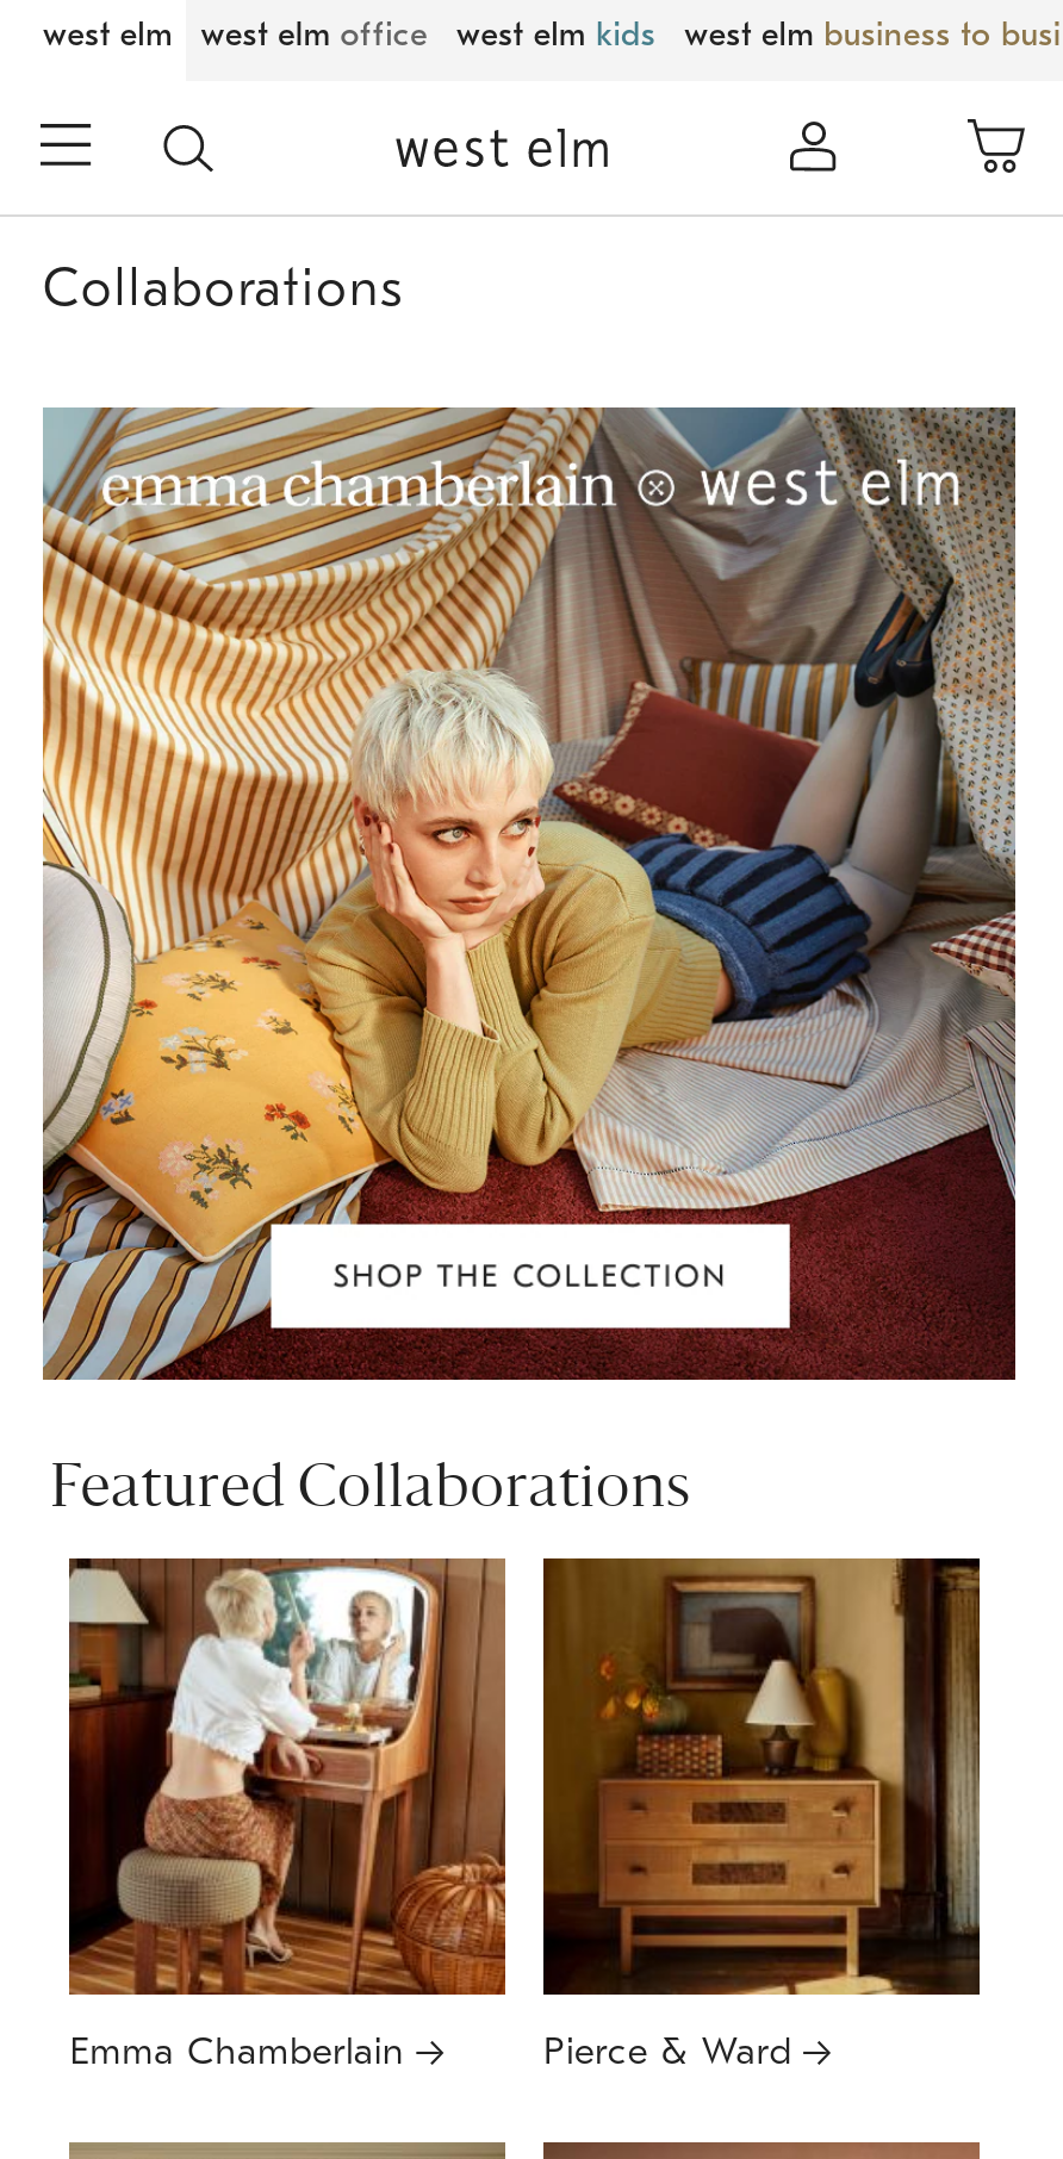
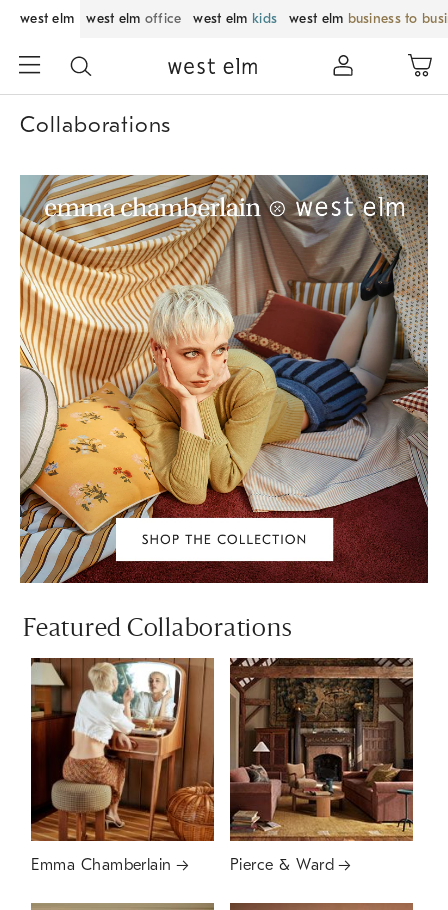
- [image]
+ [image]
